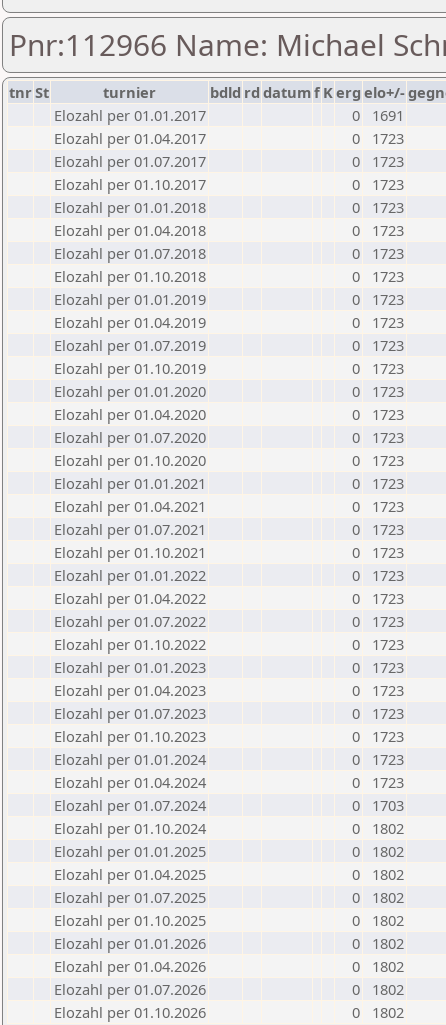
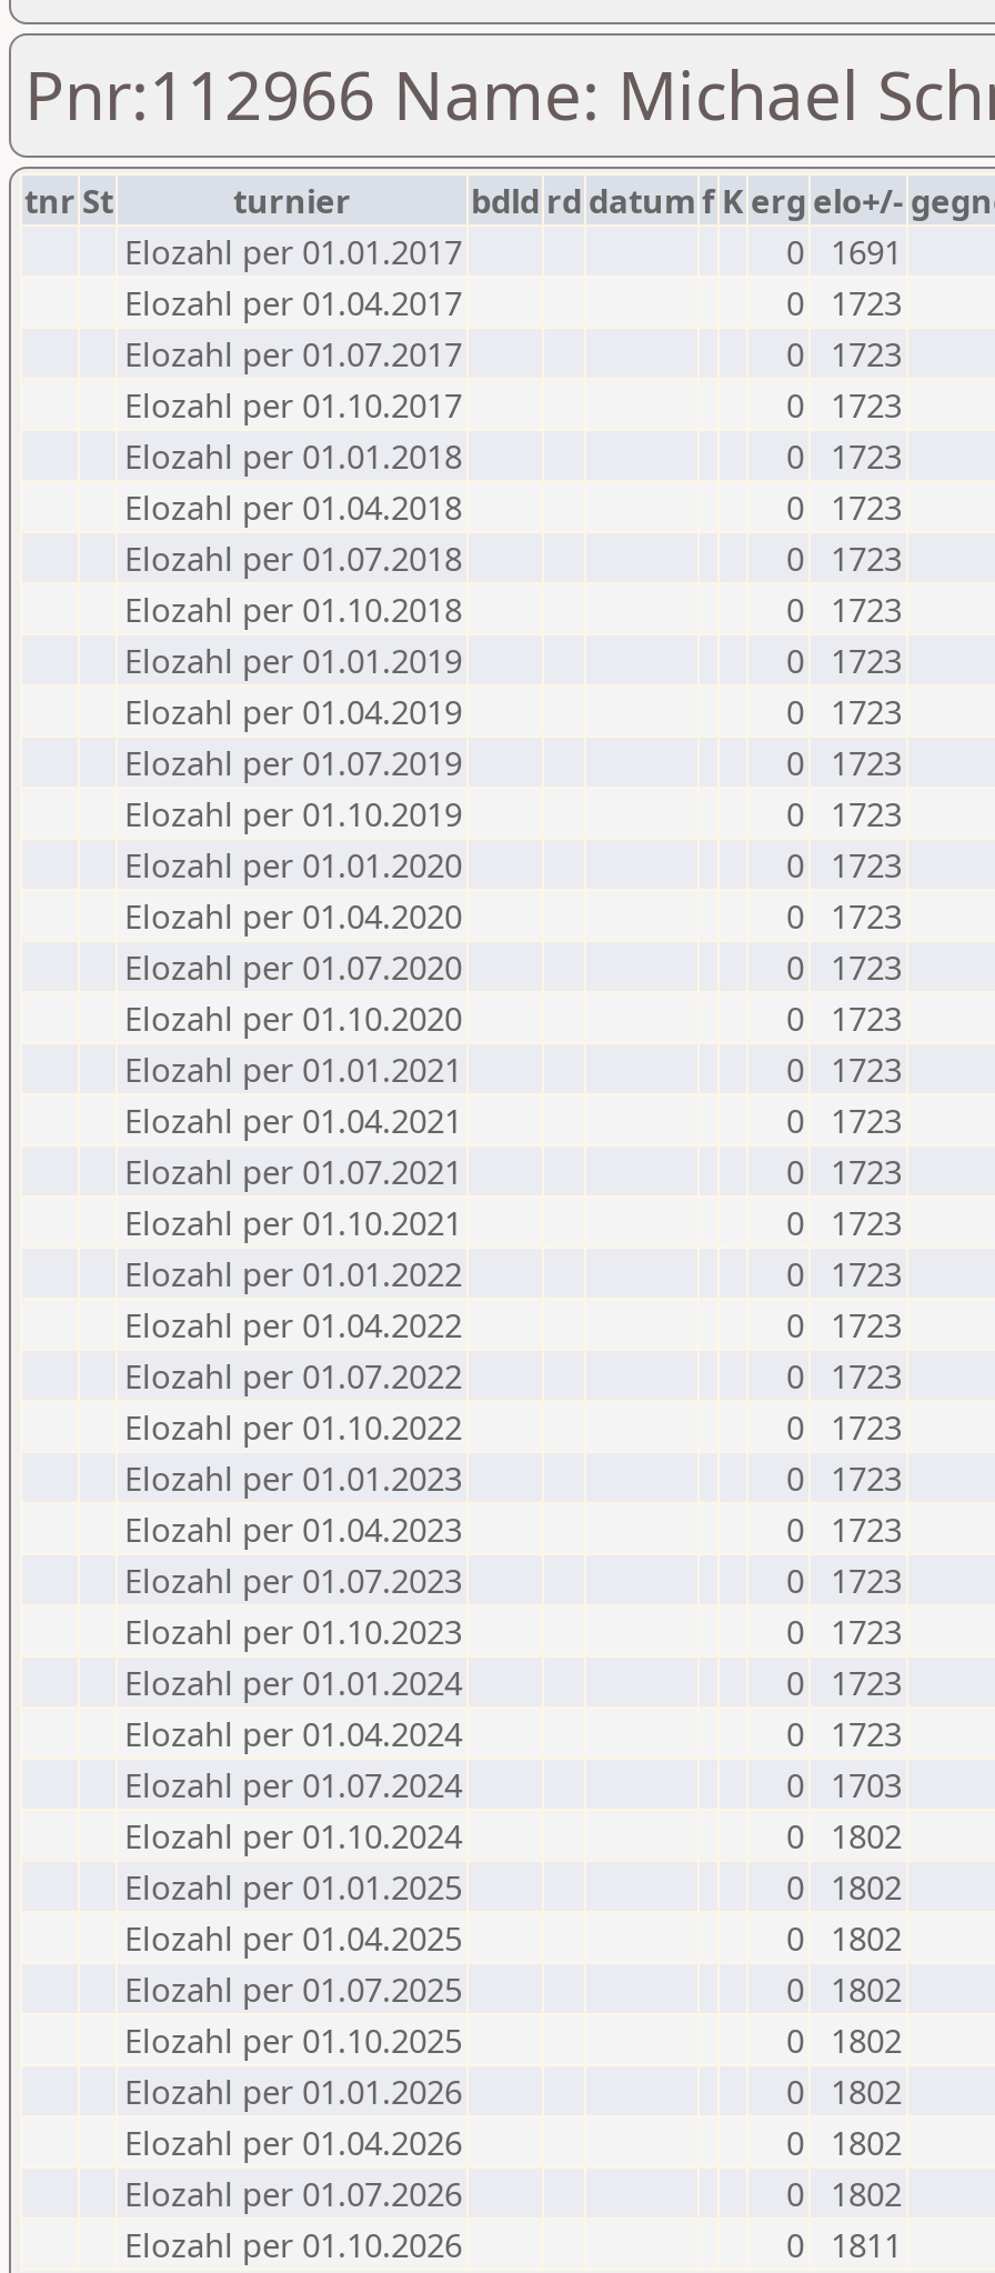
- 0 1802
+ 0 1811
